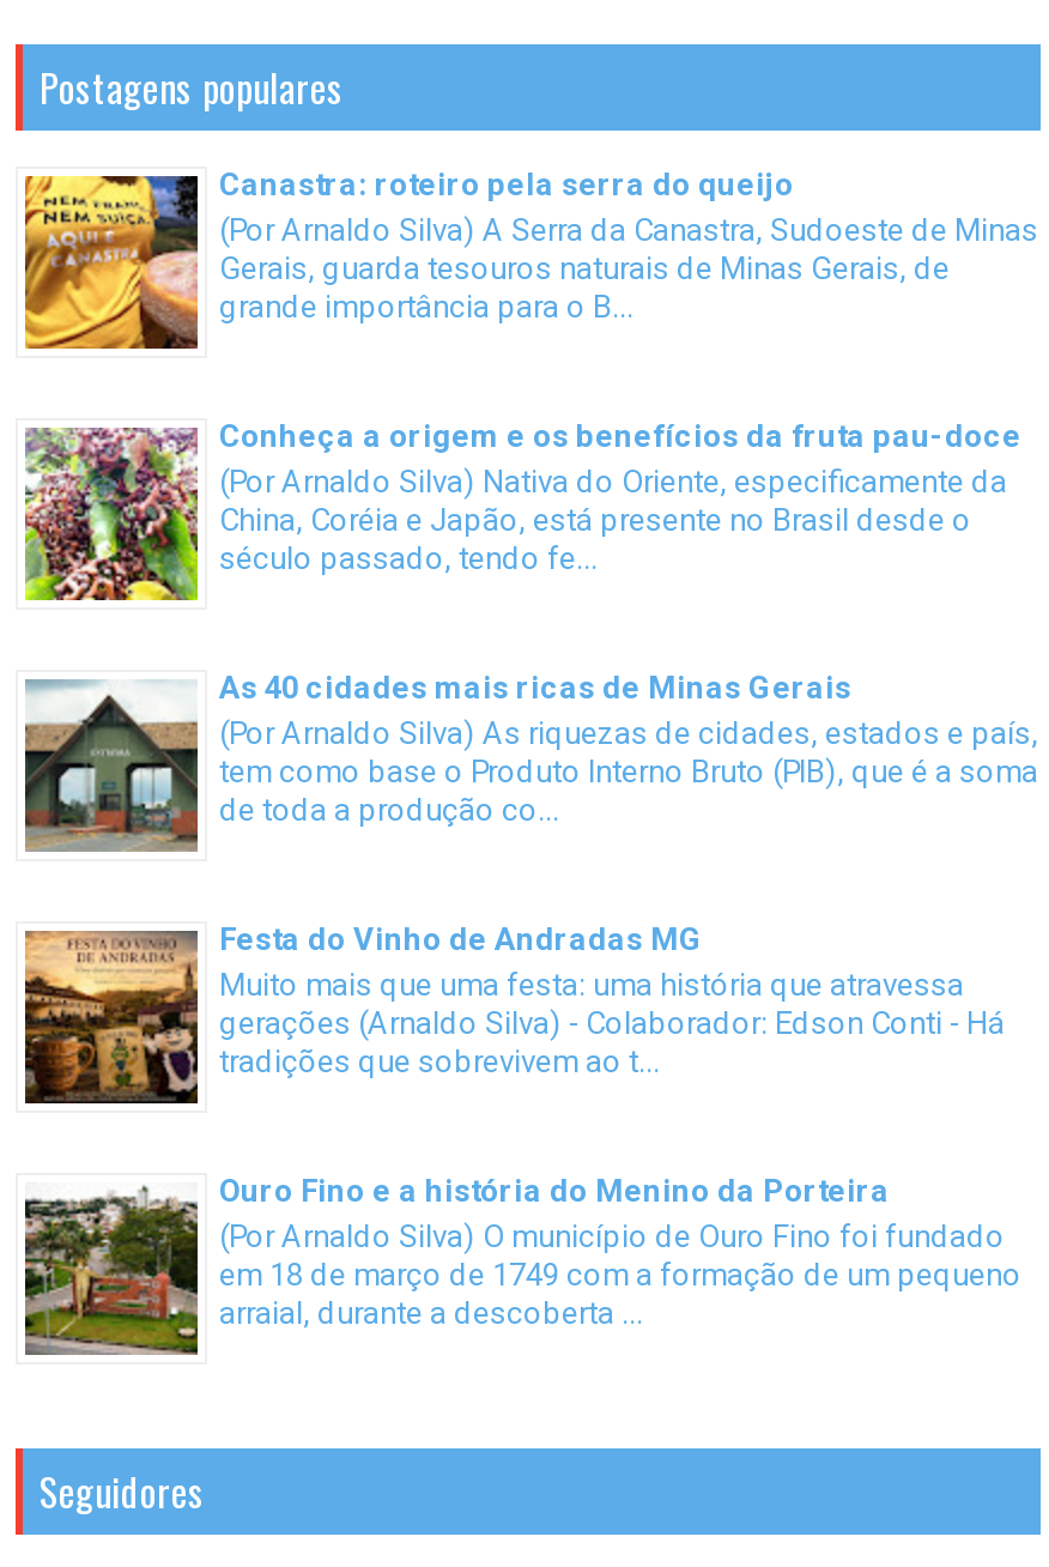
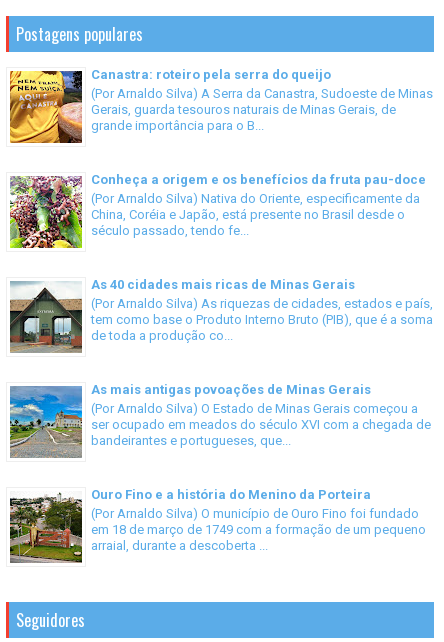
- [image]
- Festa do Vinho de Andradas MG
- Muito mais que uma festa: uma história que atravessa
- gerações (Arnaldo Silva) - Colaborador: Edson Conti - Há
- tradições que sobrevivem ao t...
+ [image]
+ As mais antigas povoações de Minas Gerais
+ (Por Arnaldo Silva) O Estado de Minas Gerais começou a
+ ser ocupado em meados do século XVI com a chegada de
+ bandeirantes e portugueses, que...
